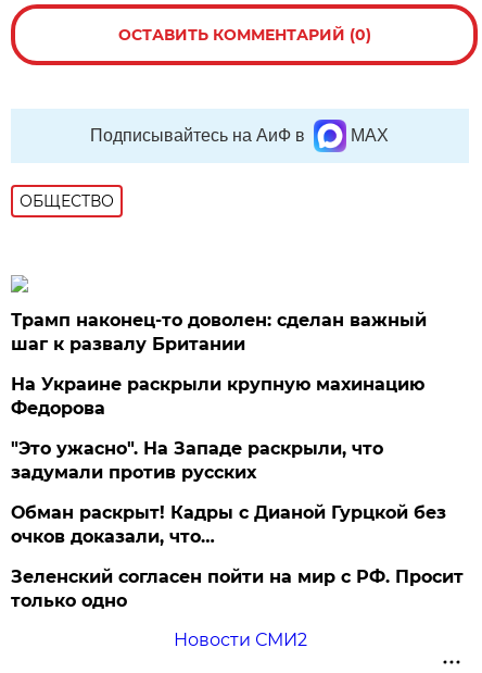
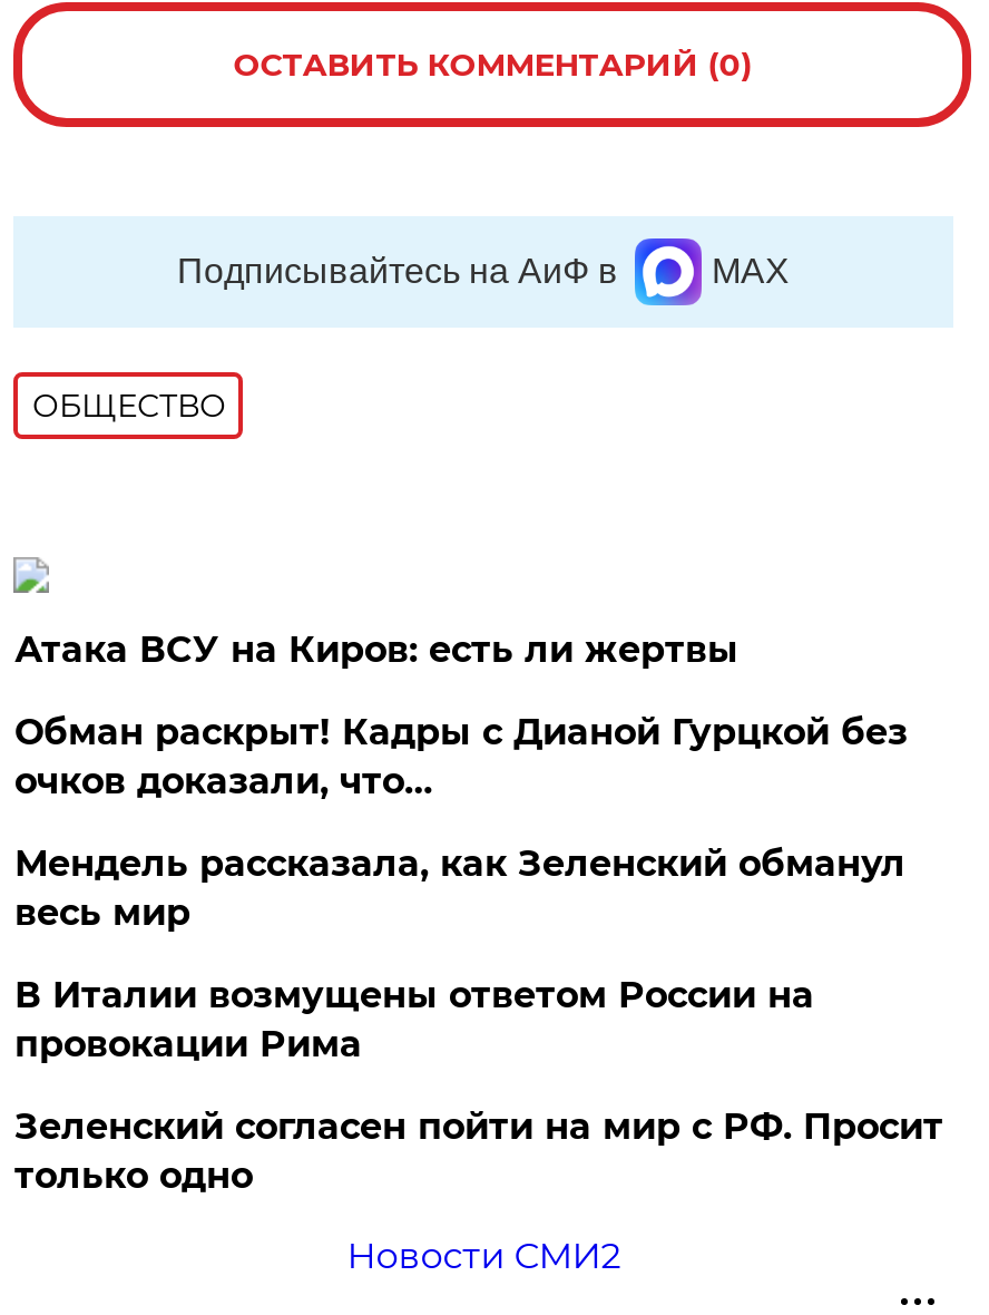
- Трамп наконец-то доволен: сделан важный
- шаг к развалу Британии
- На Украине раскрыли крупную махинацию
- Федорова
- "Это ужасно". На Западе раскрыли, что
- задумали против русских
+ Атака ВСУ на Киров: есть ли жертвы

moved up: Обман раскрыт! Кадры с Дианой Гурцкой без | очков доказали, что…

+ Мендель рассказала, как Зеленский обманул
+ весь мир
+ В Италии возмущены ответом России на
+ провокации Рима
